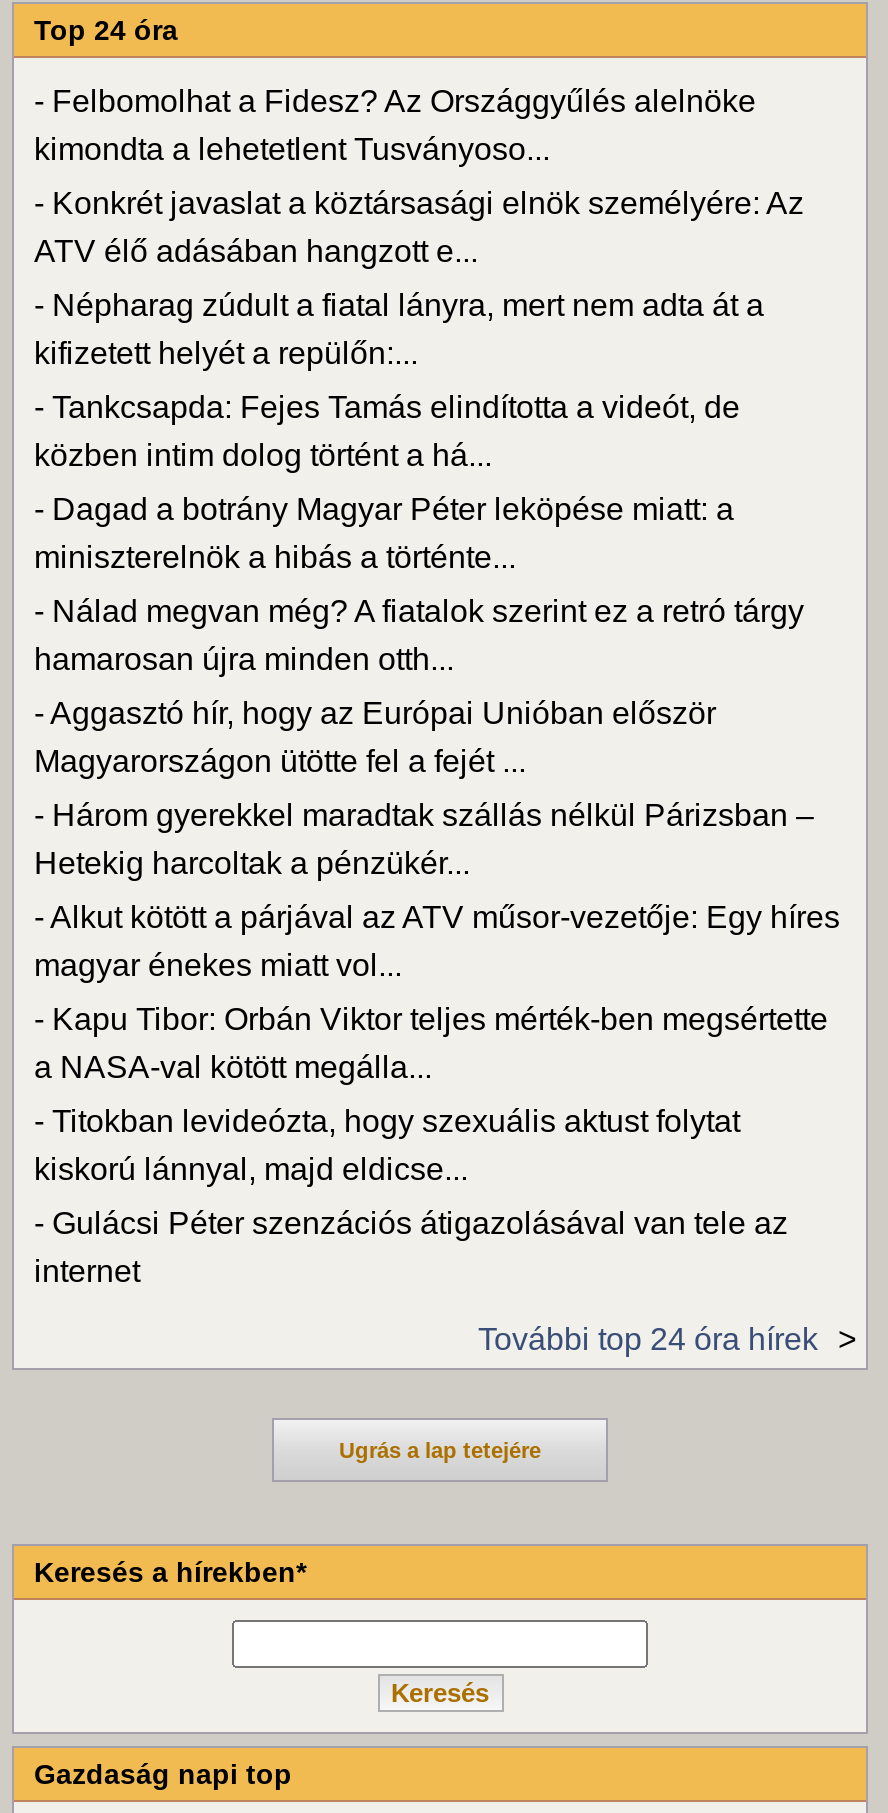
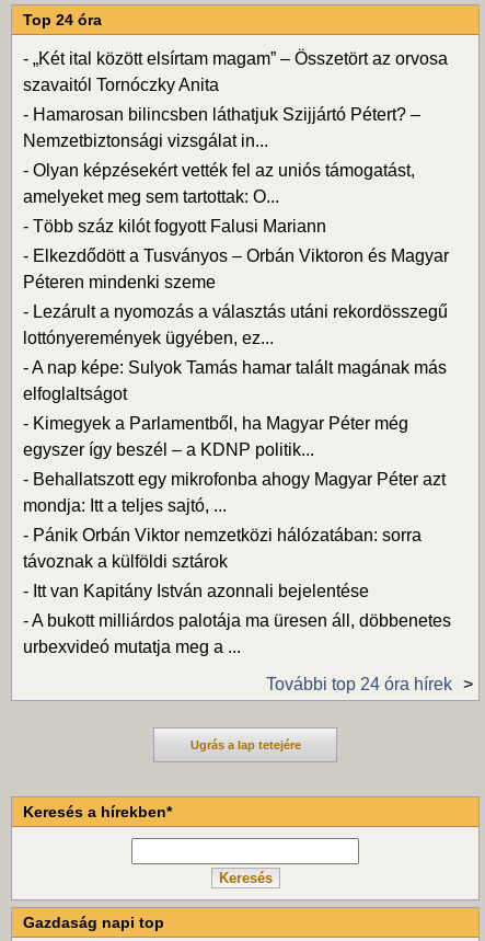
- - Felbomolhat a Fidesz? Az Országgyűlés alelnöke
- kimondta a lehetetlent Tusványoso...
+ - „Két ital között elsírtam magam” – Összetört az orvosa
+ szavaitól Tornóczky Anita

- - Konkrét javaslat a köztársasági elnök személyére: Az
- ATV élő adásában hangzott e...
+ - Hamarosan bilincsben láthatjuk Szijjártó Pétert? –
+ Nemzetbiztonsági vizsgálat in...

- - Népharag zúdult a fiatal lányra, mert nem adta át a
- kifizetett helyét a repülőn:...
+ - Olyan képzésekért vették fel az uniós támogatást,
+ amelyeket meg sem tartottak: O...

- - Tankcsapda: Fejes Tamás elindította a videót, de
- közben intim dolog történt a há...
+ - Több száz kilót fogyott Falusi Mariann

- - Dagad a botrány Magyar Péter leköpése miatt: a
- miniszterelnök a hibás a történte...
+ - Elkezdődött a Tusványos – Orbán Viktoron és Magyar
+ Péteren mindenki szeme

- - Nálad megvan még? A fiatalok szerint ez a retró tárgy
- hamarosan újra minden otth...
+ - Lezárult a nyomozás a választás utáni rekordösszegű
+ lottónyeremények ügyében, ez...

- - Aggasztó hír, hogy az Európai Unióban először
- Magyarországon ütötte fel a fejét ...
+ - A nap képe: Sulyok Tamás hamar talált magának más
+ elfoglaltságot

- - Három gyerekkel maradtak szállás nélkül Párizsban –
- Hetekig harcoltak a pénzükér...
+ - Kimegyek a Parlamentből, ha Magyar Péter még
+ egyszer így beszél – a KDNP politik...

- - Alkut kötött a párjával az ATV műsor-vezetője: Egy híres
- magyar énekes miatt vol...
+ - Behallatszott egy mikrofonba ahogy Magyar Péter azt
+ mondja: Itt a teljes sajtó, ...

- - Kapu Tibor: Orbán Viktor teljes mérték-ben megsértette
- a NASA-val kötött megálla...
+ - Pánik Orbán Viktor nemzetközi hálózatában: sorra
+ távoznak a külföldi sztárok

- - Titokban levideózta, hogy szexuális aktust folytat
- kiskorú lánnyal, majd eldicse...
+ - Itt van Kapitány István azonnali bejelentése

- - Gulácsi Péter szenzációs átigazolásával van tele az
- internet
+ - A bukott milliárdos palotája ma üresen áll, döbbenetes
+ urbexvideó mutatja meg a ...
